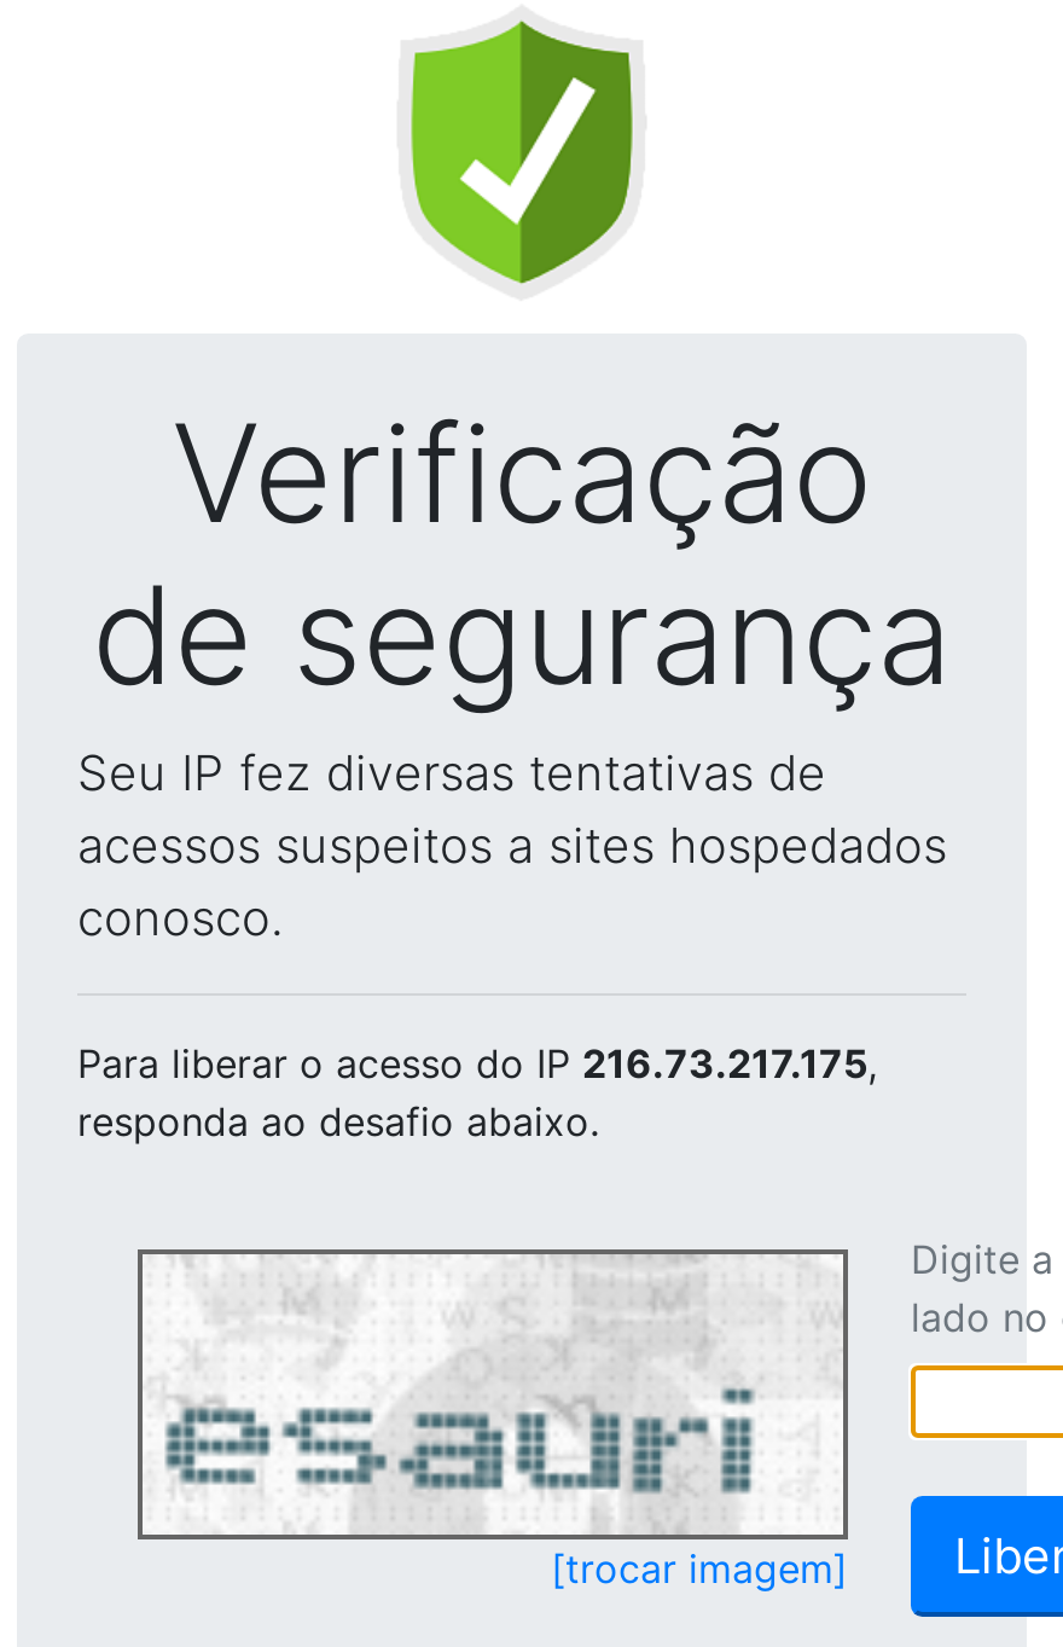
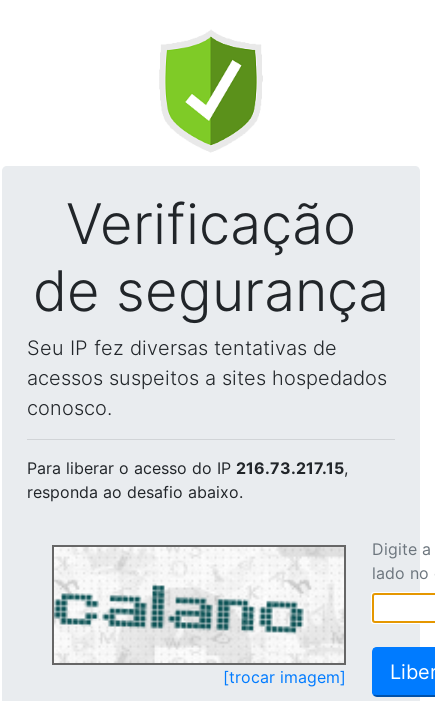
- Para liberar o acesso do IP 216.73.217.175,
+ Para liberar o acesso do IP 216.73.217.15,

- [image]
+ [image]
